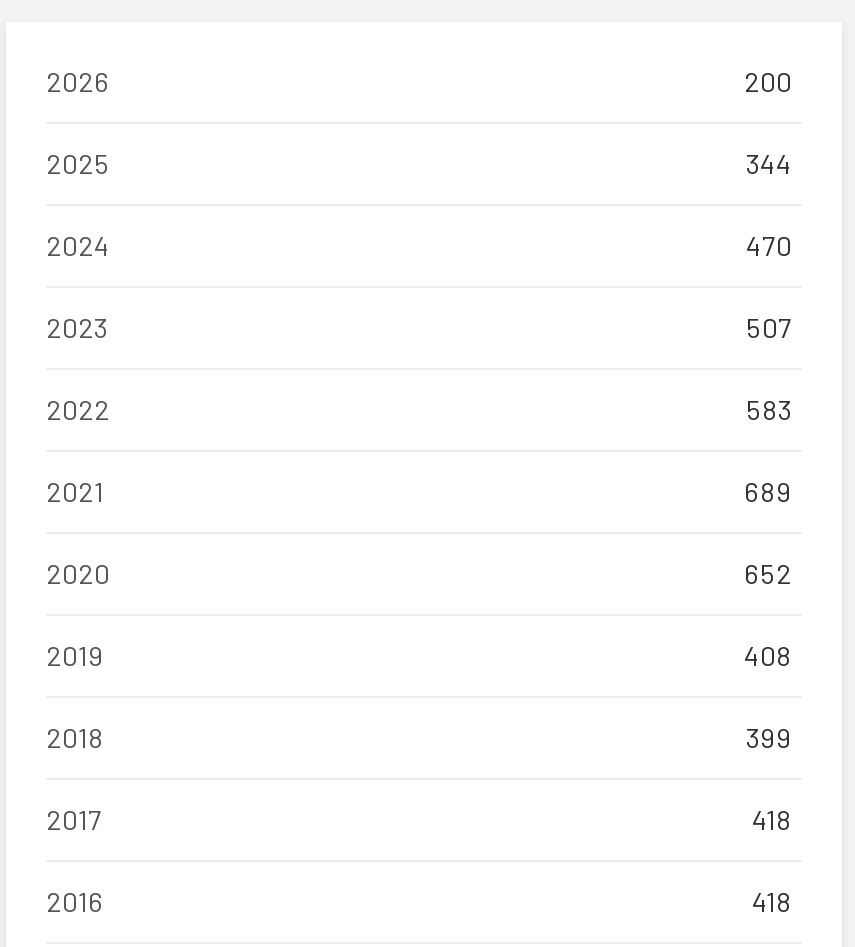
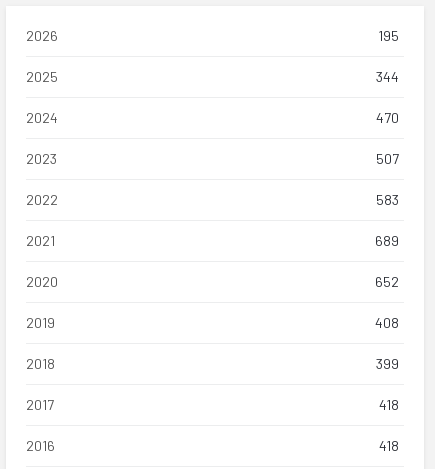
- 200
+ 195
